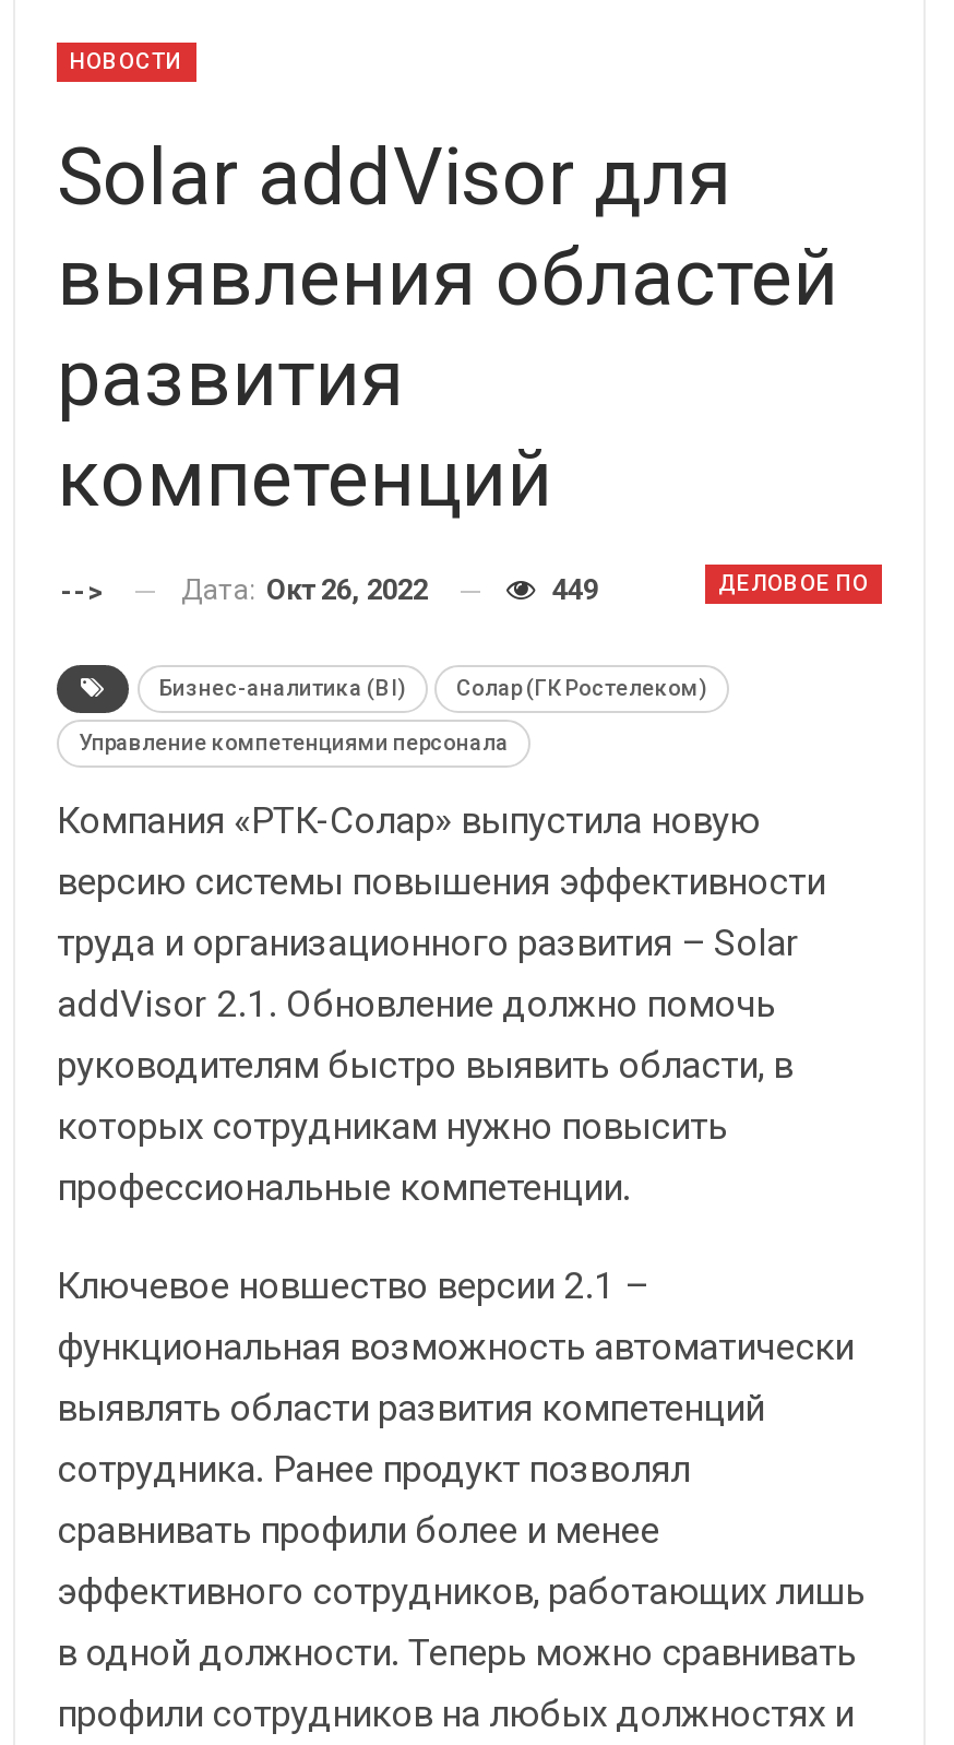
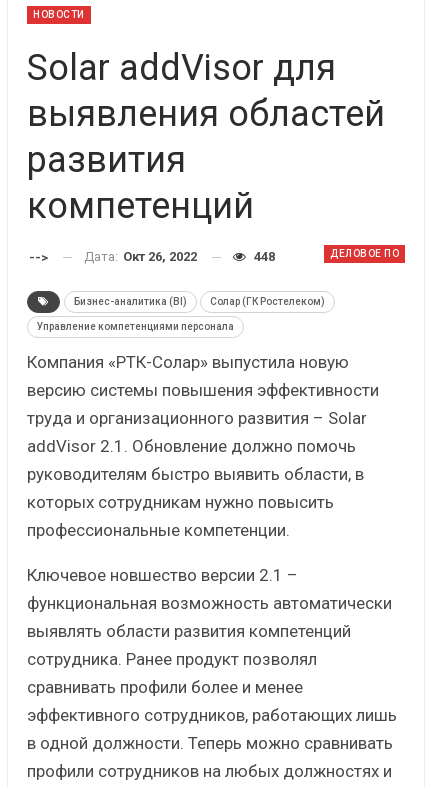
- 449
+ 448
